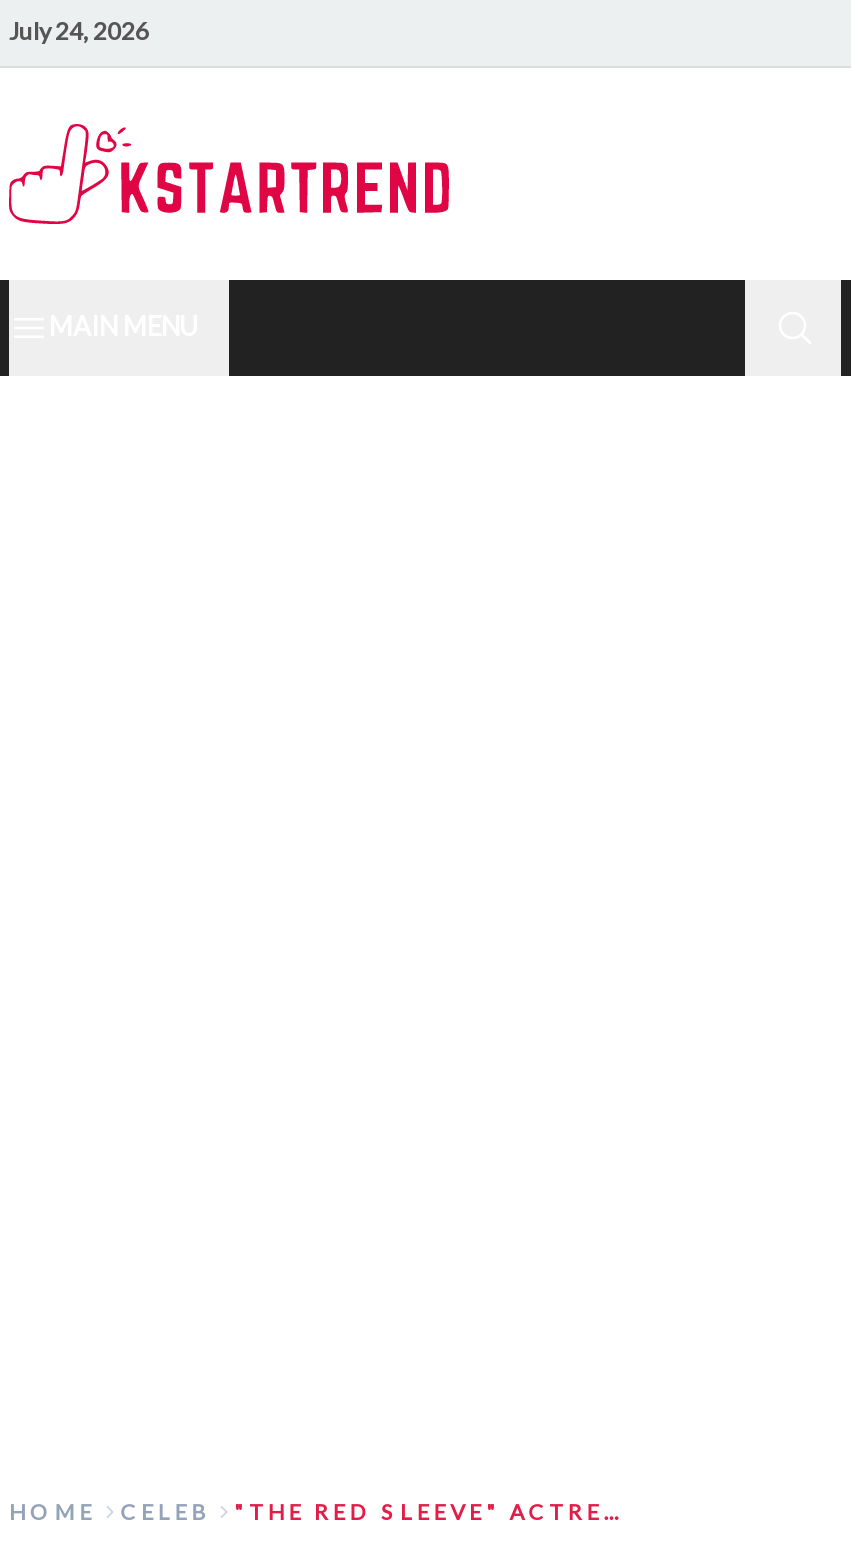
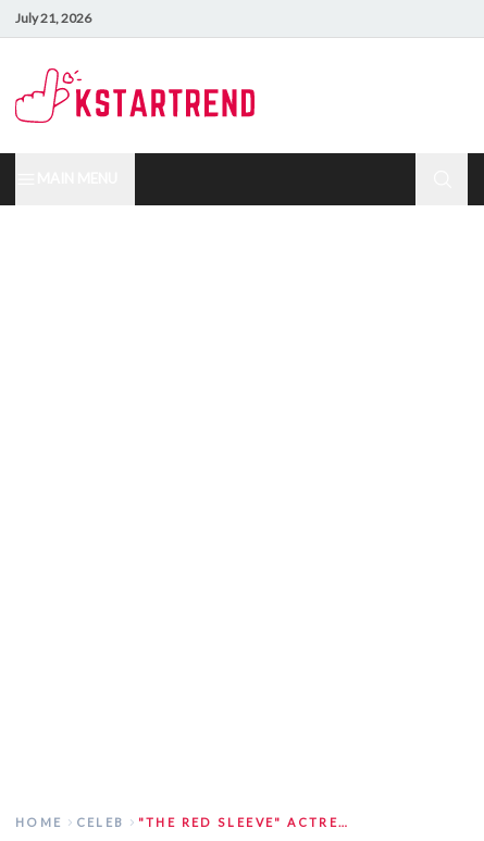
- July 24, 2026
+ July 21, 2026
